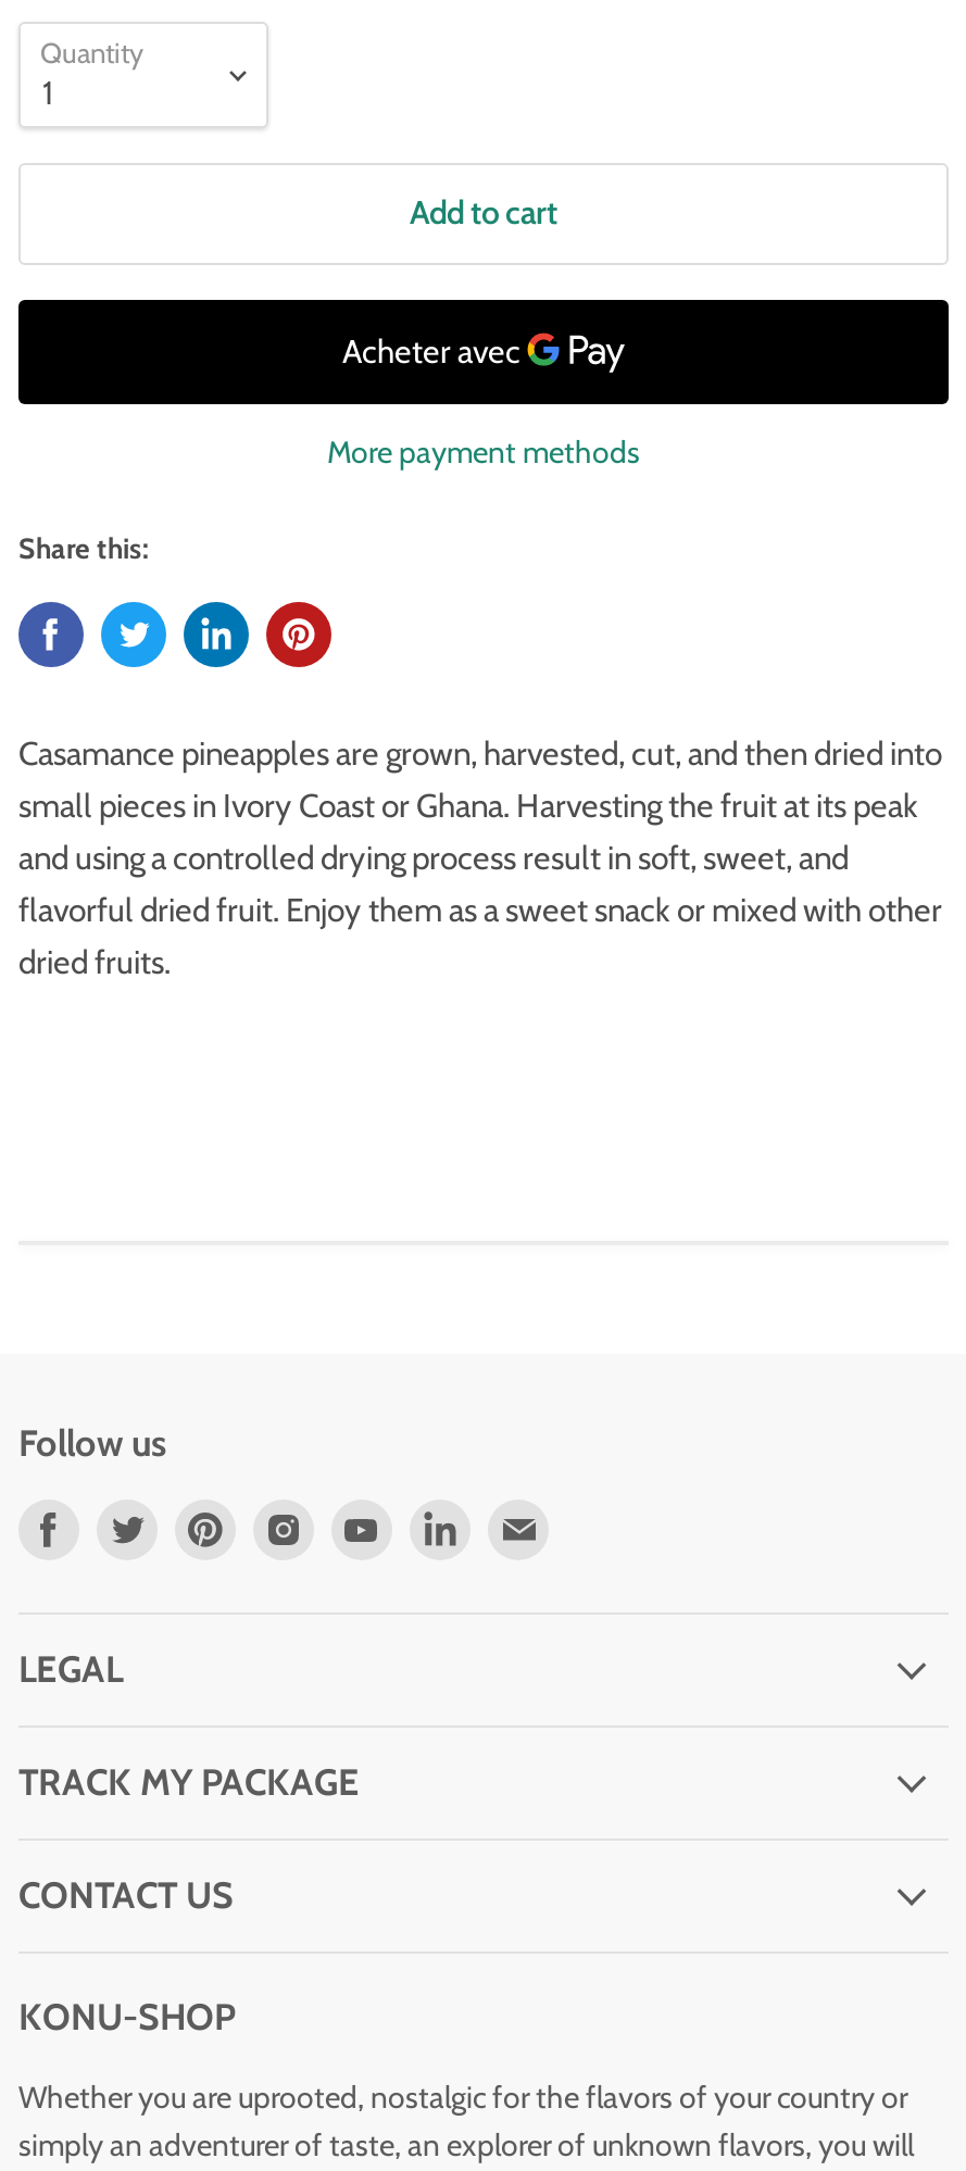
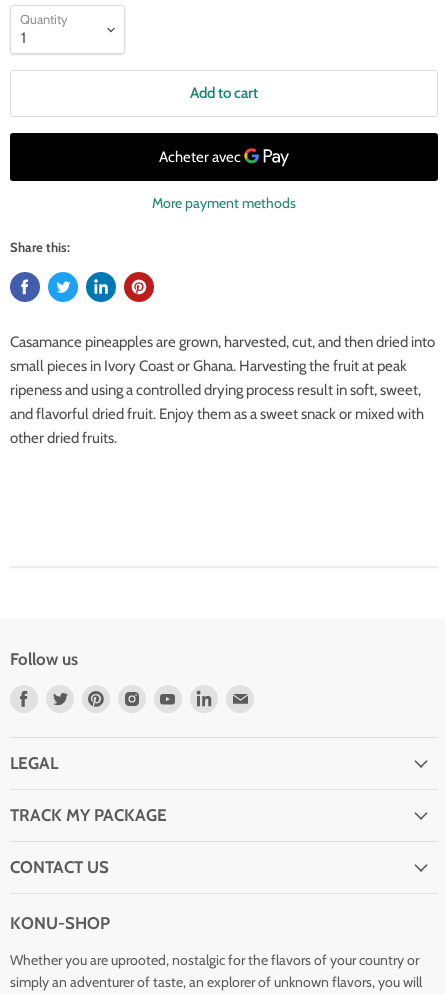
- small pieces in Ivory Coast or Ghana. Harvesting the fruit at its peak
- and using a controlled drying process result in soft, sweet, and
- flavorful dried fruit. Enjoy them as a sweet snack or mixed with other
- dried fruits.
+ small pieces in Ivory Coast or Ghana. Harvesting the fruit at peak
+ ripeness and using a controlled drying process result in soft, sweet,
+ and flavorful dried fruit. Enjoy them as a sweet snack or mixed with
+ other dried fruits.
